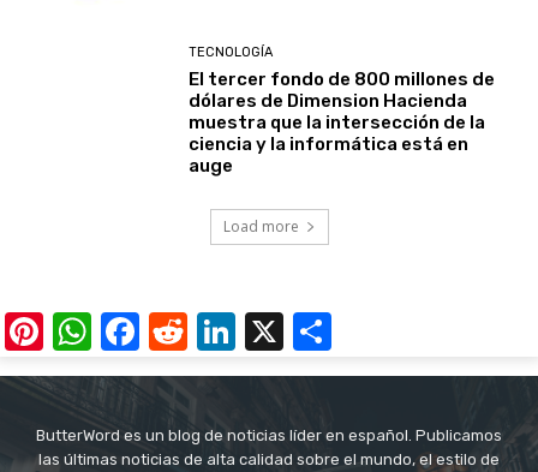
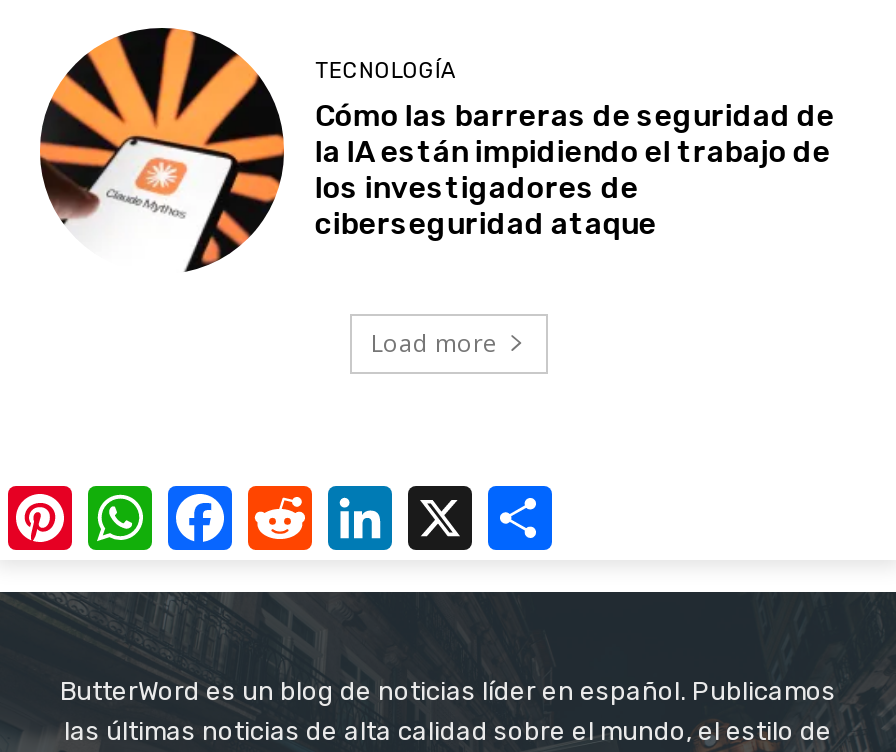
+ [image]

- El tercer fondo de 800 millones de
- dólares de Dimension Hacienda
- muestra que la intersección de la
- ciencia y la informática está en
- auge
+ Cómo las barreras de seguridad de
+ la IA están impidiendo el trabajo de
+ los investigadores de
+ ciberseguridad ataque
